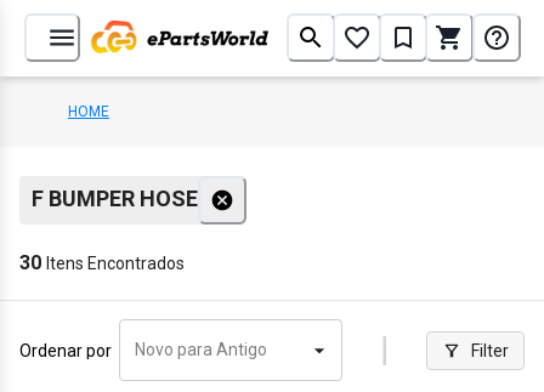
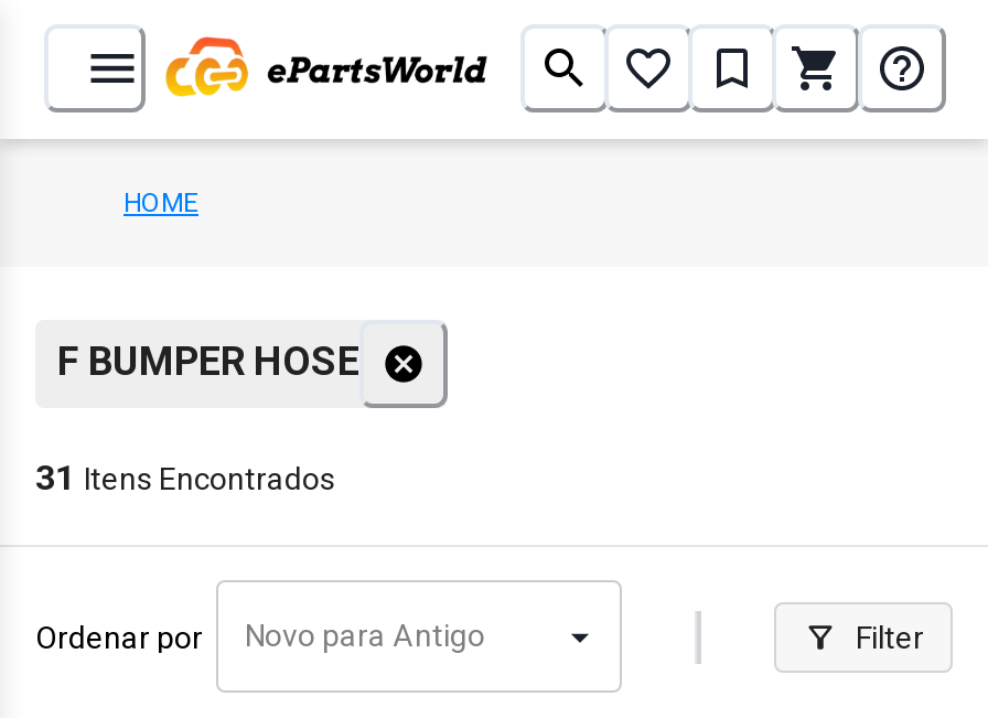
- 30 Itens Encontrados
+ 31 Itens Encontrados
